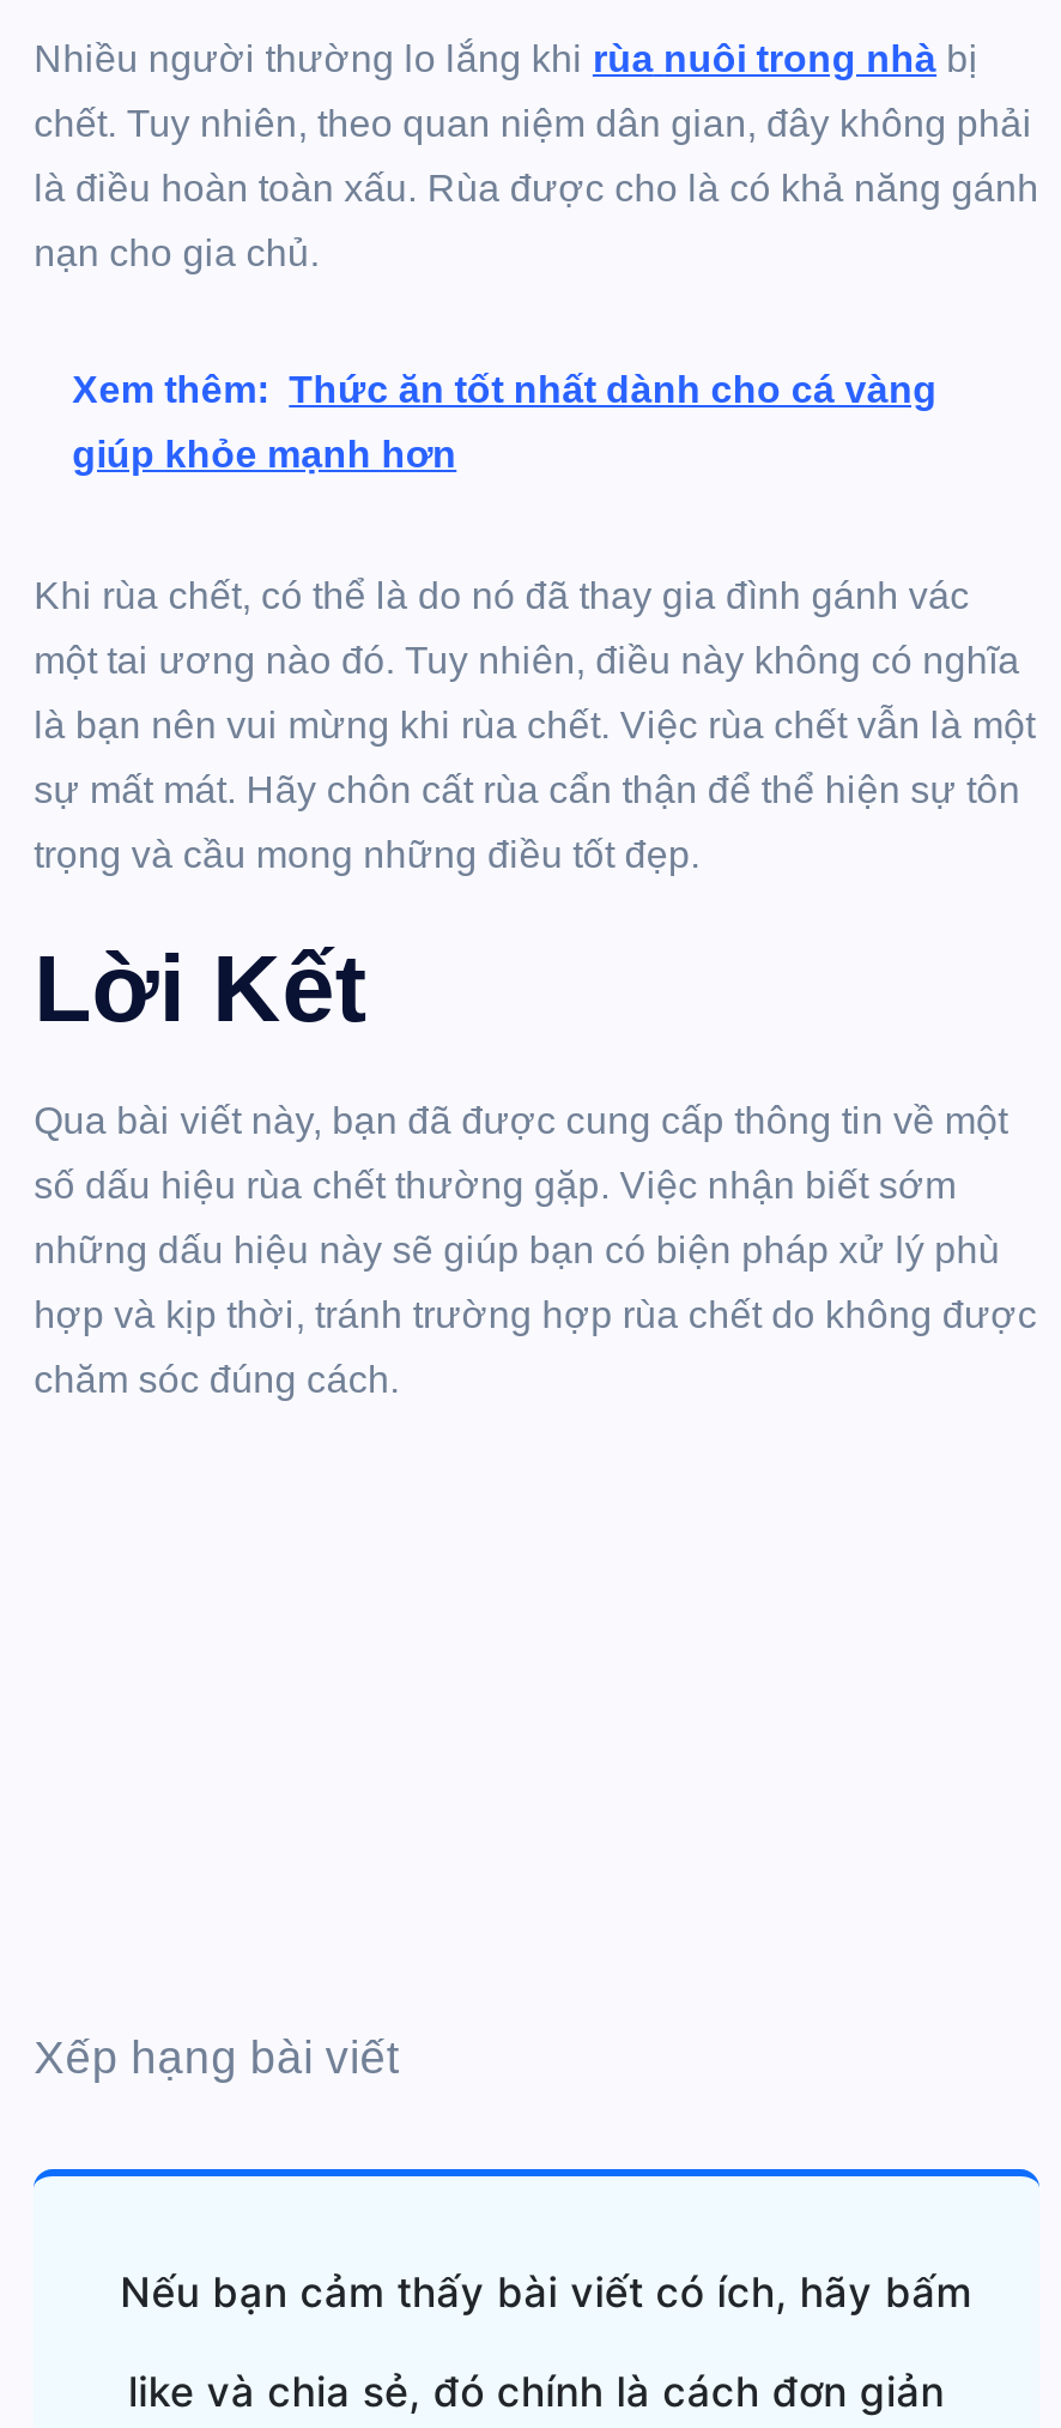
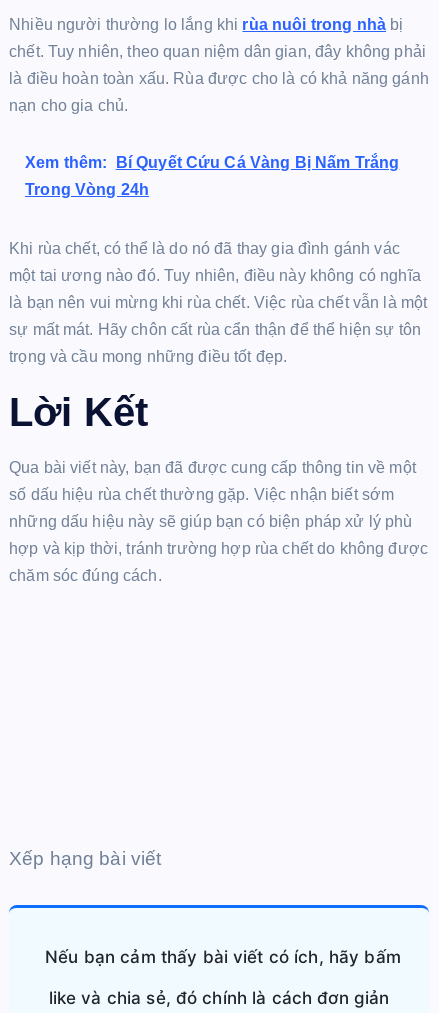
- Xem thêm: Thức ăn tốt nhất dành cho cá vàng
+ Xem thêm: Bí Quyết Cứu Cá Vàng Bị Nấm Trắng

- giúp khỏe mạnh hơn
+ Trong Vòng 24h
